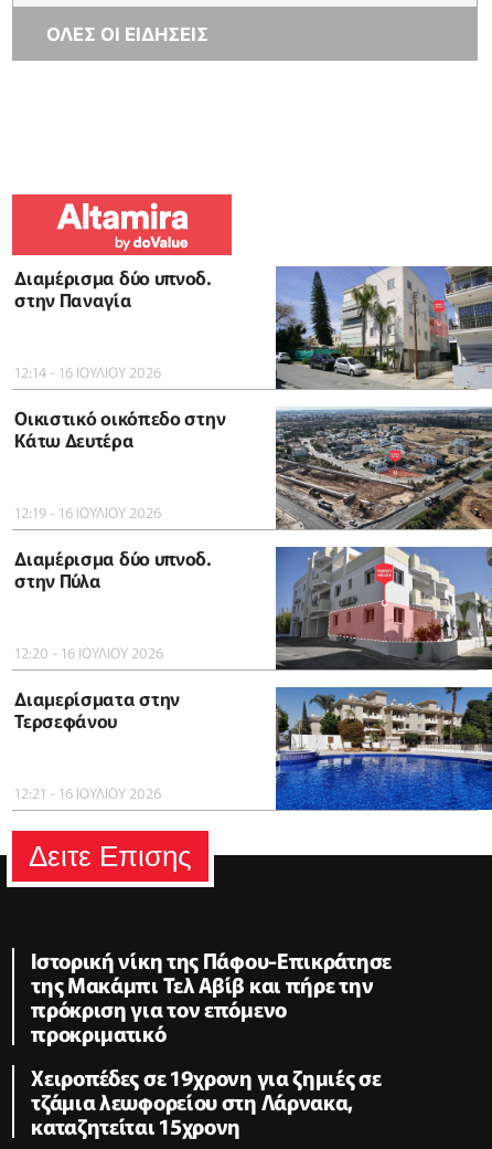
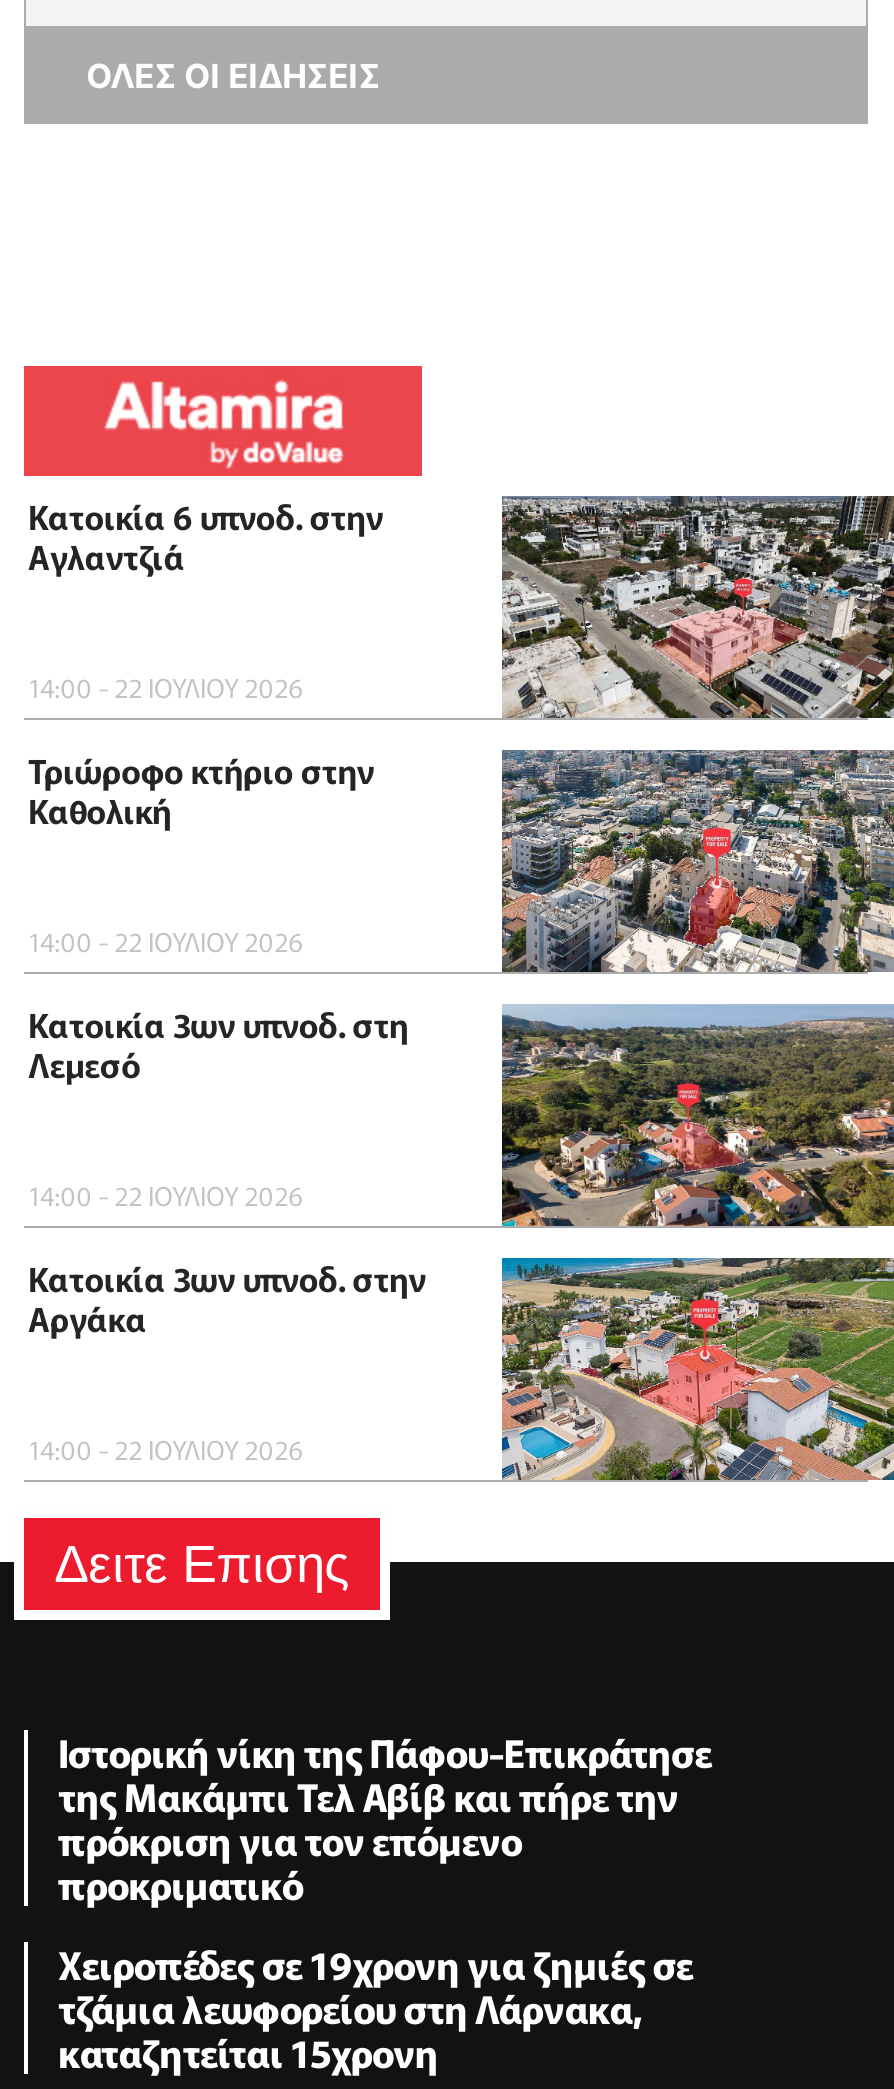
- Διαμέρισμα δύο υπνοδ.
- στην Παναγία
+ Κατοικία 6 υπνοδ. στην
+ Αγλαντζιά

- [image]
+ [image]

- 12:14 - 16 ΙΟΥΛΙΟΥ 2026
+ 14:00 - 22 ΙΟΥΛΙΟΥ 2026

- Οικιστικό οικόπεδο στην
- Κάτω Δευτέρα
+ Τριώροφο κτήριο στην
+ Καθολική

- [image]
+ [image]

- 12:19 - 16 ΙΟΥΛΙΟΥ 2026
+ 14:00 - 22 ΙΟΥΛΙΟΥ 2026

- Διαμέρισμα δύο υπνοδ.
- στην Πύλα
+ Κατοικία 3ων υπνοδ. στη
+ Λεμεσό

- [image]
+ [image]

- 12:20 - 16 ΙΟΥΛΙΟΥ 2026
+ 14:00 - 22 ΙΟΥΛΙΟΥ 2026

- Διαμερίσματα στην
- Τερσεφάνου
+ Κατοικία 3ων υπνοδ. στην
+ Αργάκα

- [image]
+ [image]

- 12:21 - 16 ΙΟΥΛΙΟΥ 2026
+ 14:00 - 22 ΙΟΥΛΙΟΥ 2026
